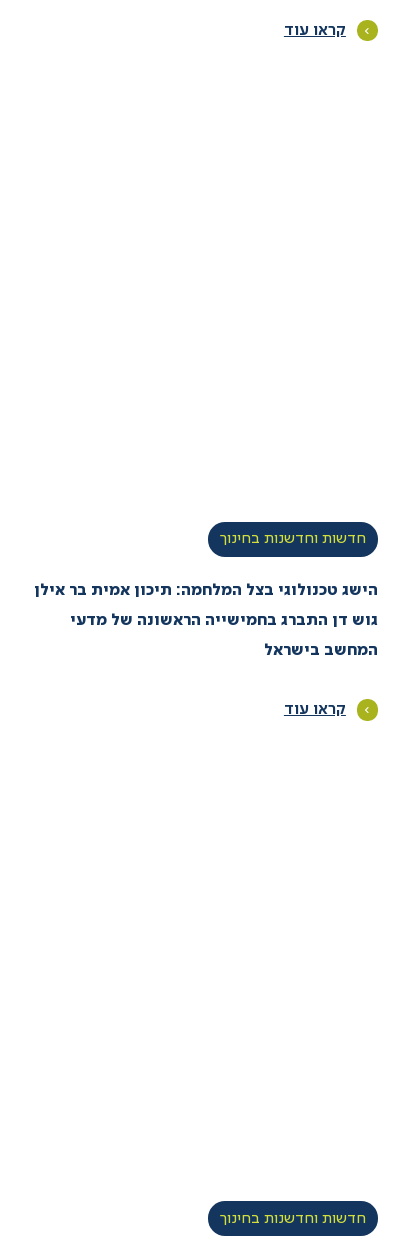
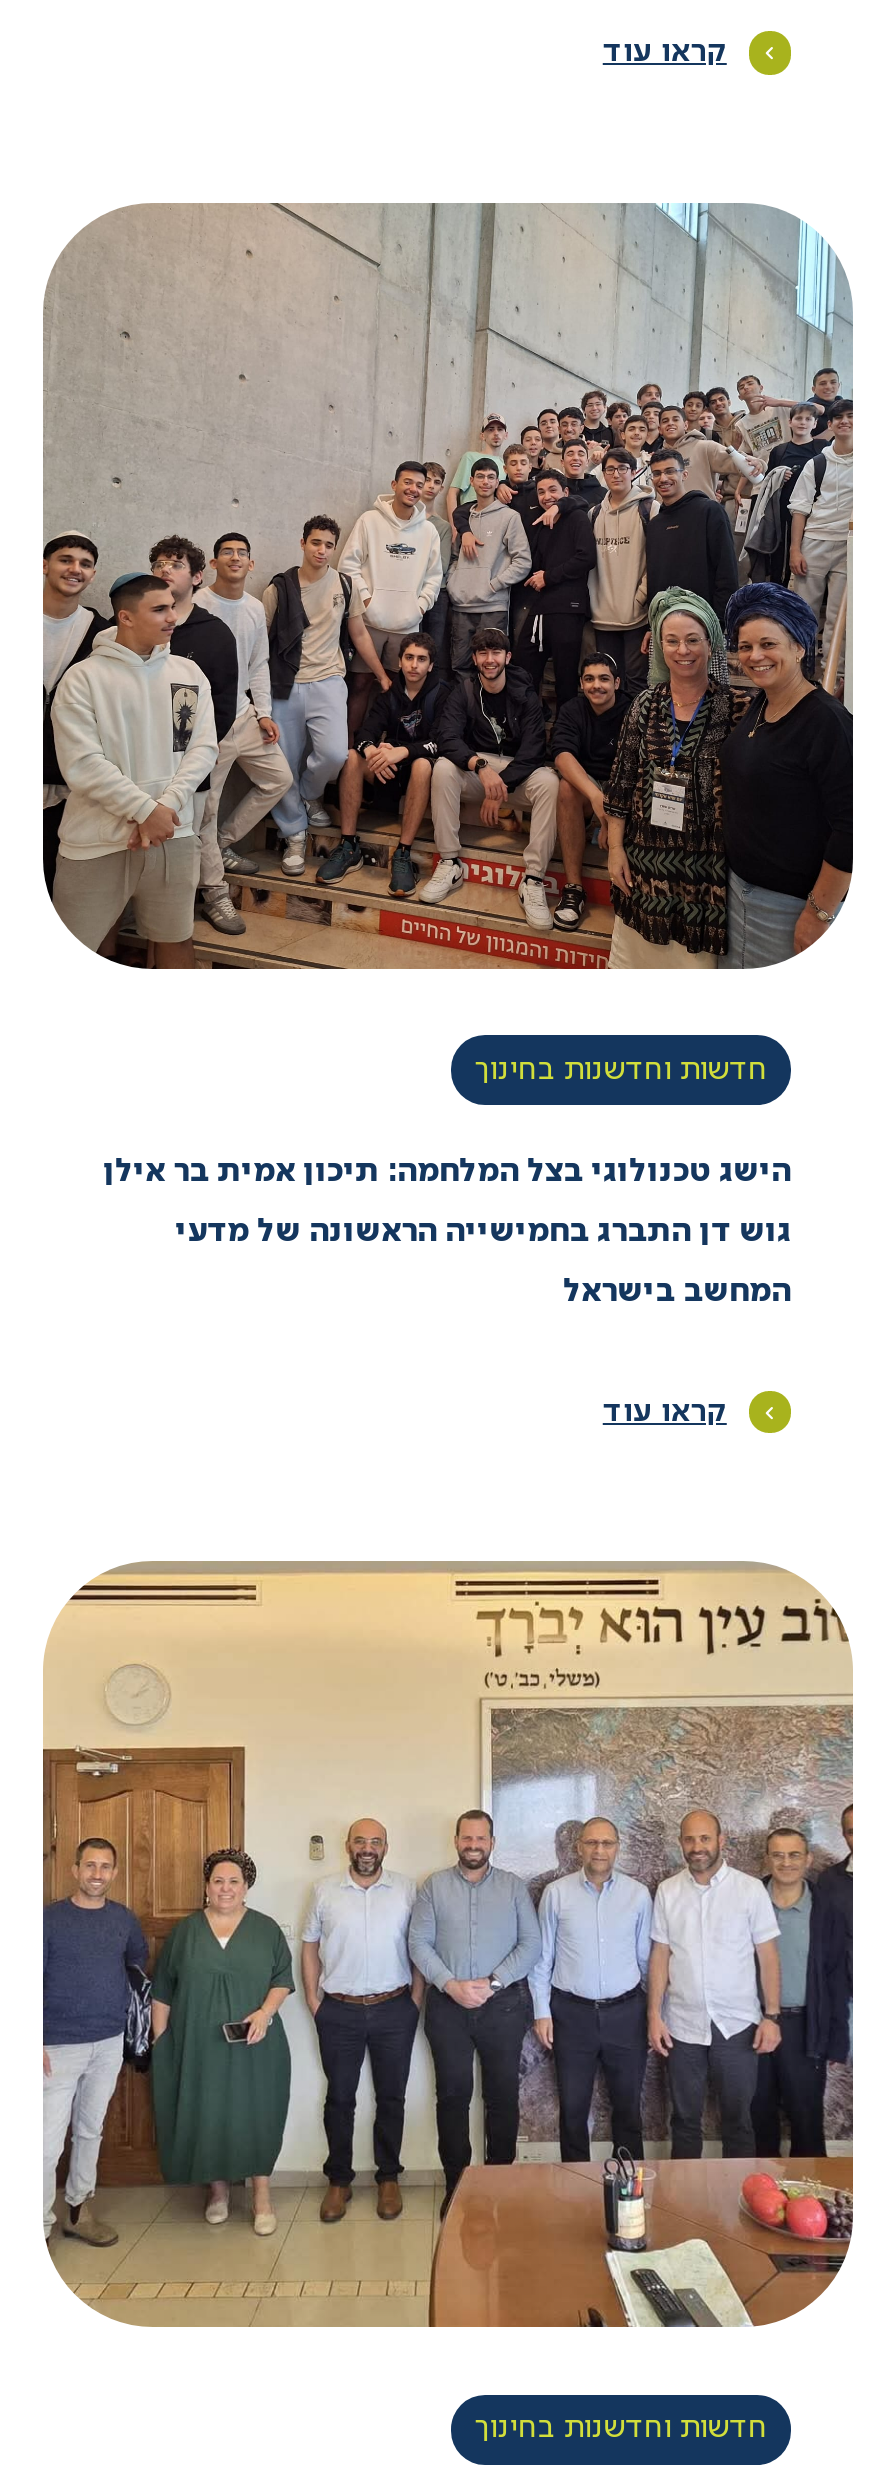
+ [image]

+ [image]
